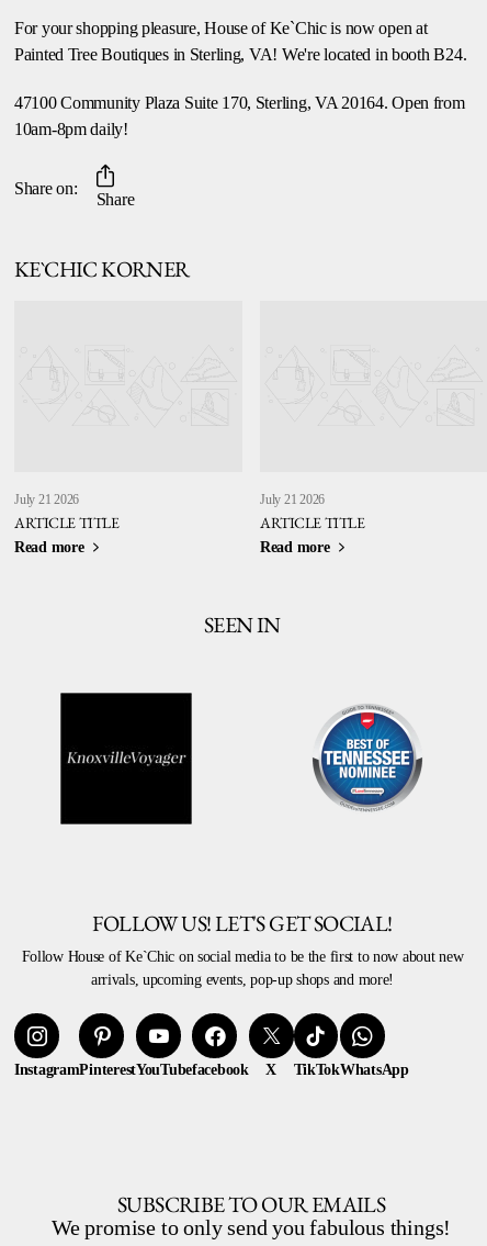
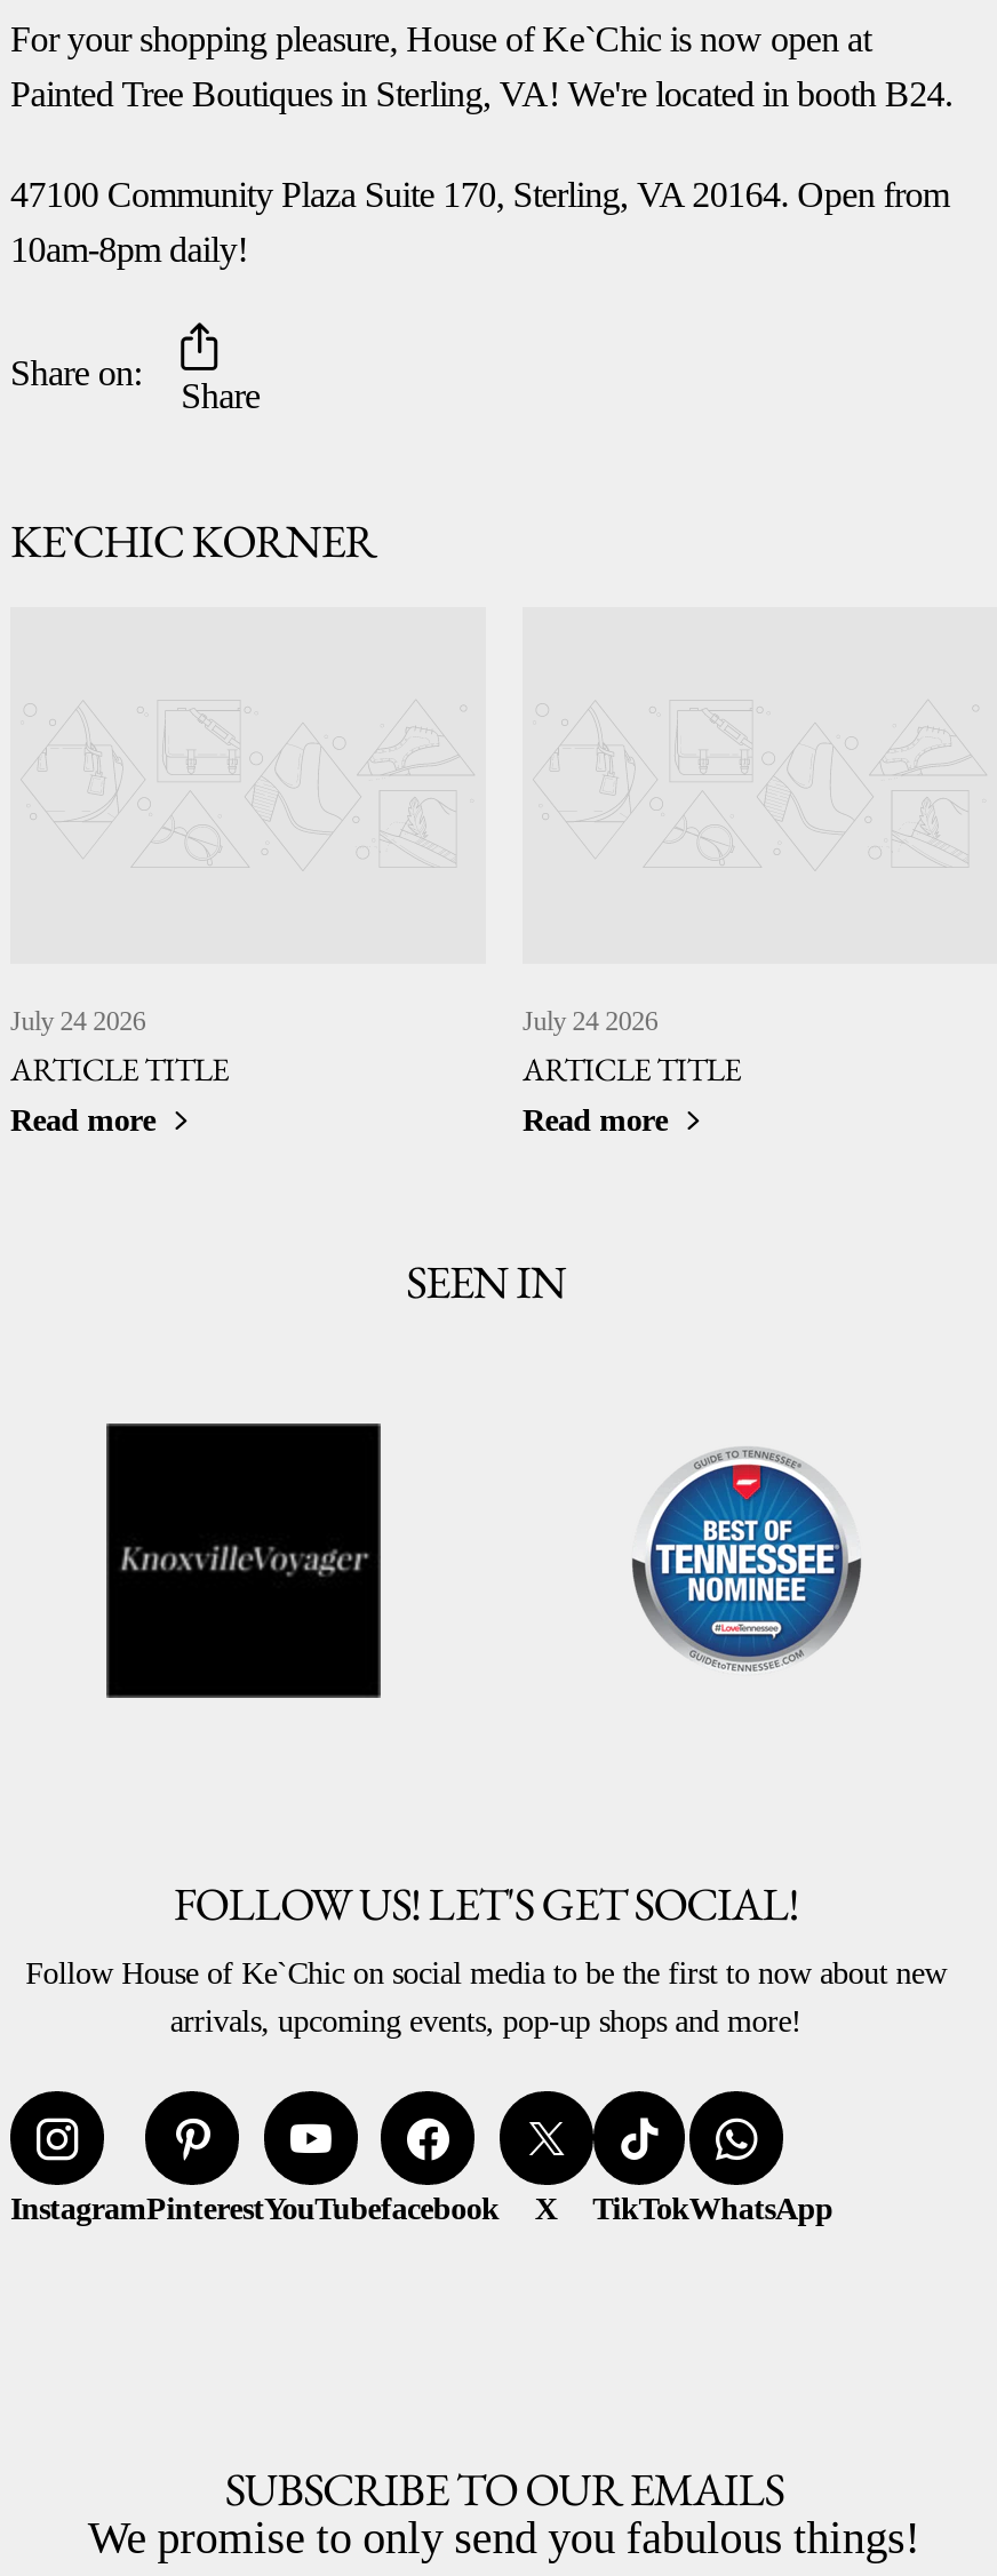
- July 21 2026
+ July 24 2026

- July 21 2026
+ July 24 2026
